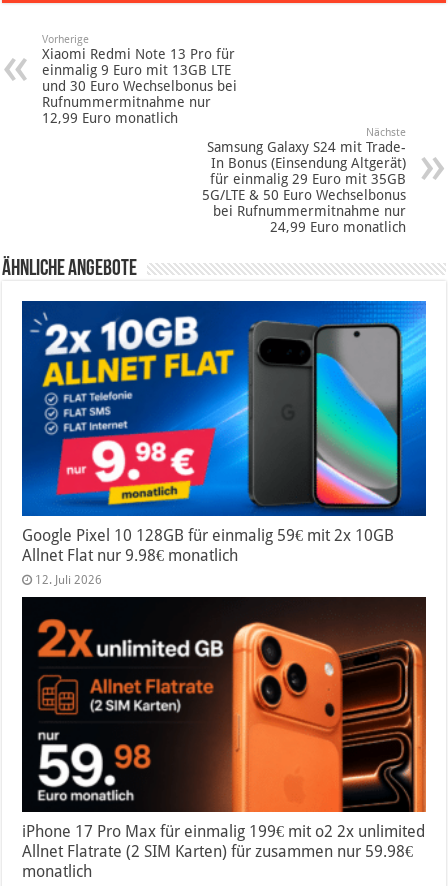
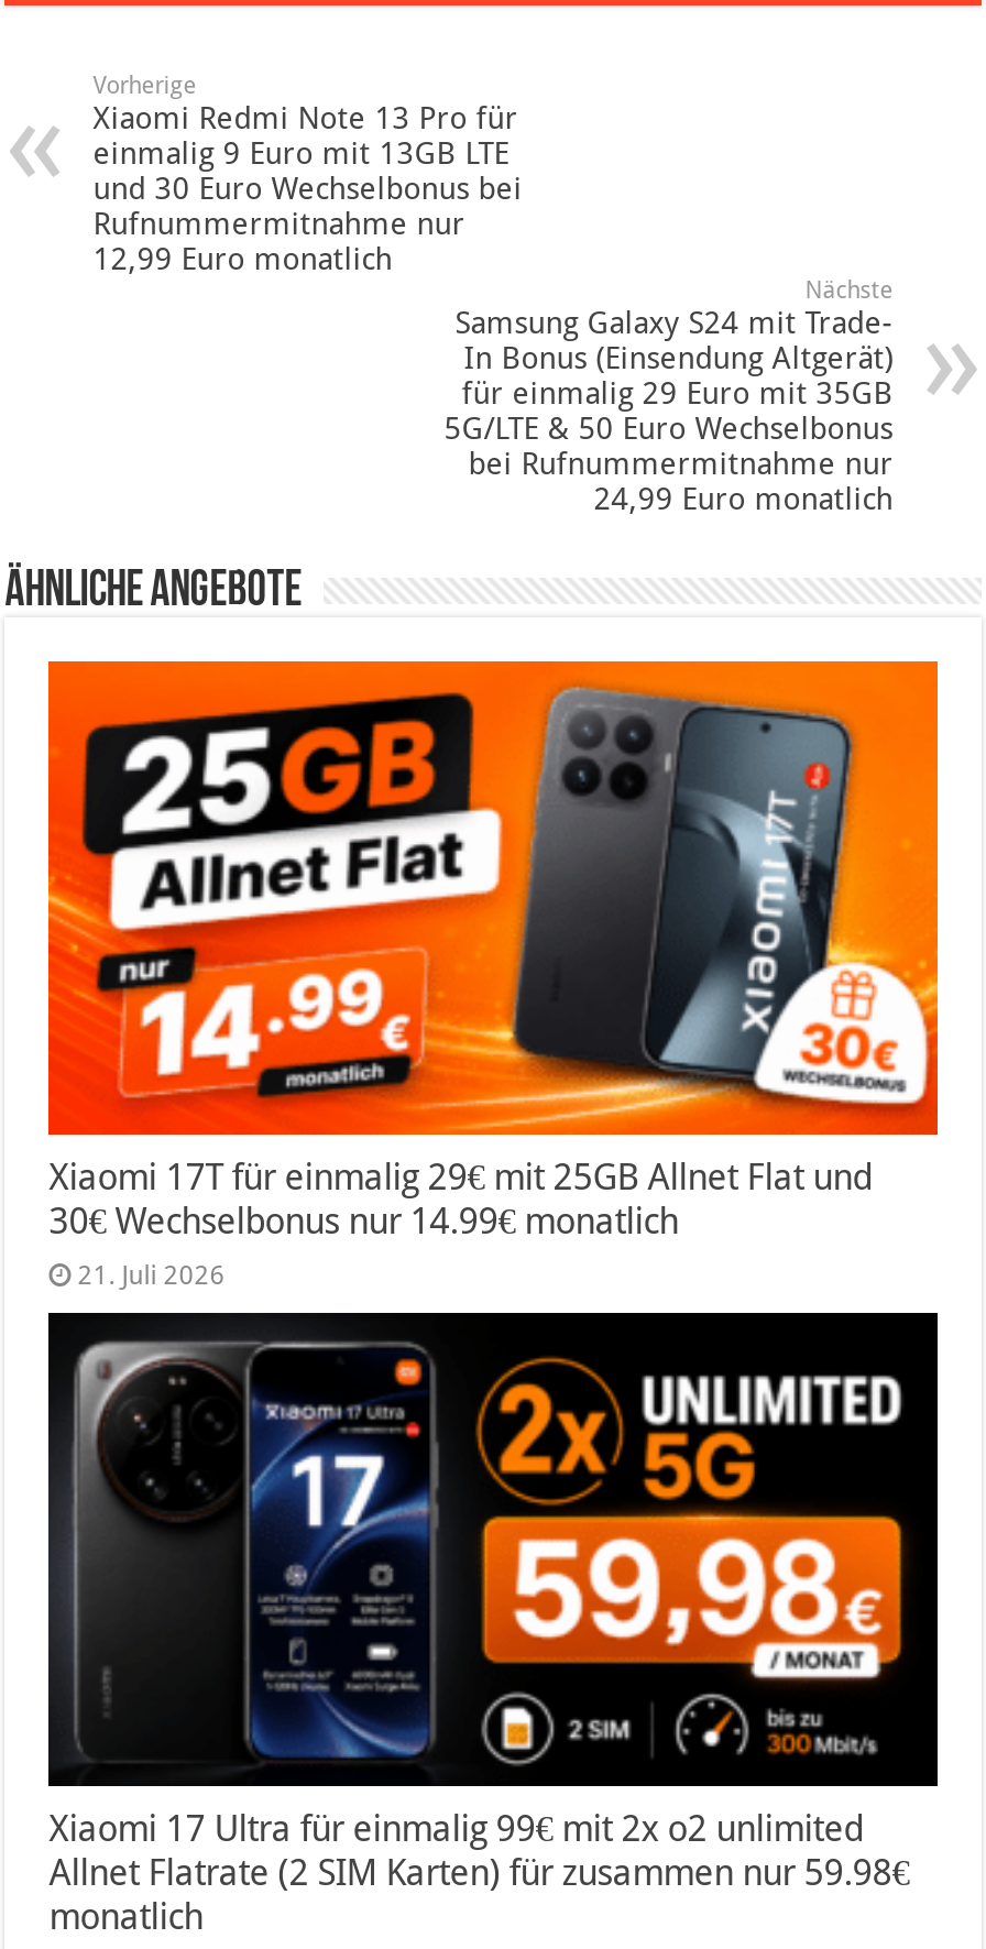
- [image]
- Google Pixel 10 128GB für einmalig 59€ mit 2x 10GB
- Allnet Flat nur 9.98€ monatlich
- 12. Juli 2026
+ [image]
+ Xiaomi 17T für einmalig 29€ mit 25GB Allnet Flat und
+ 30€ Wechselbonus nur 14.99€ monatlich
+ 21. Juli 2026

- [image]
- iPhone 17 Pro Max für einmalig 199€ mit o2 2x unlimited
+ [image]
+ Xiaomi 17 Ultra für einmalig 99€ mit 2x o2 unlimited
